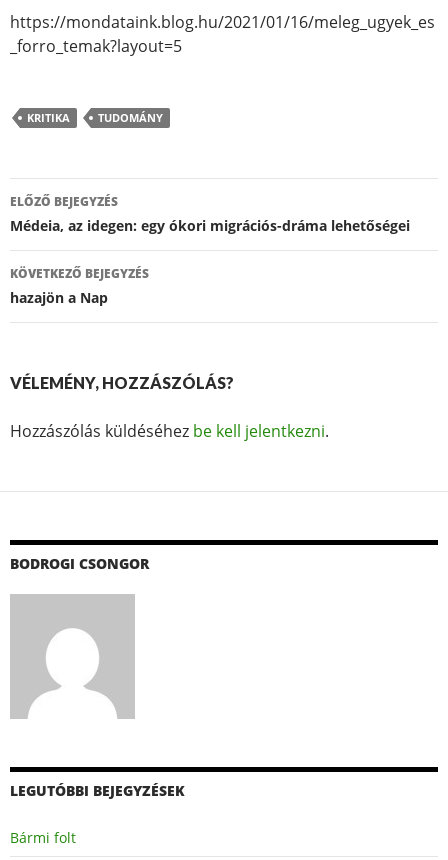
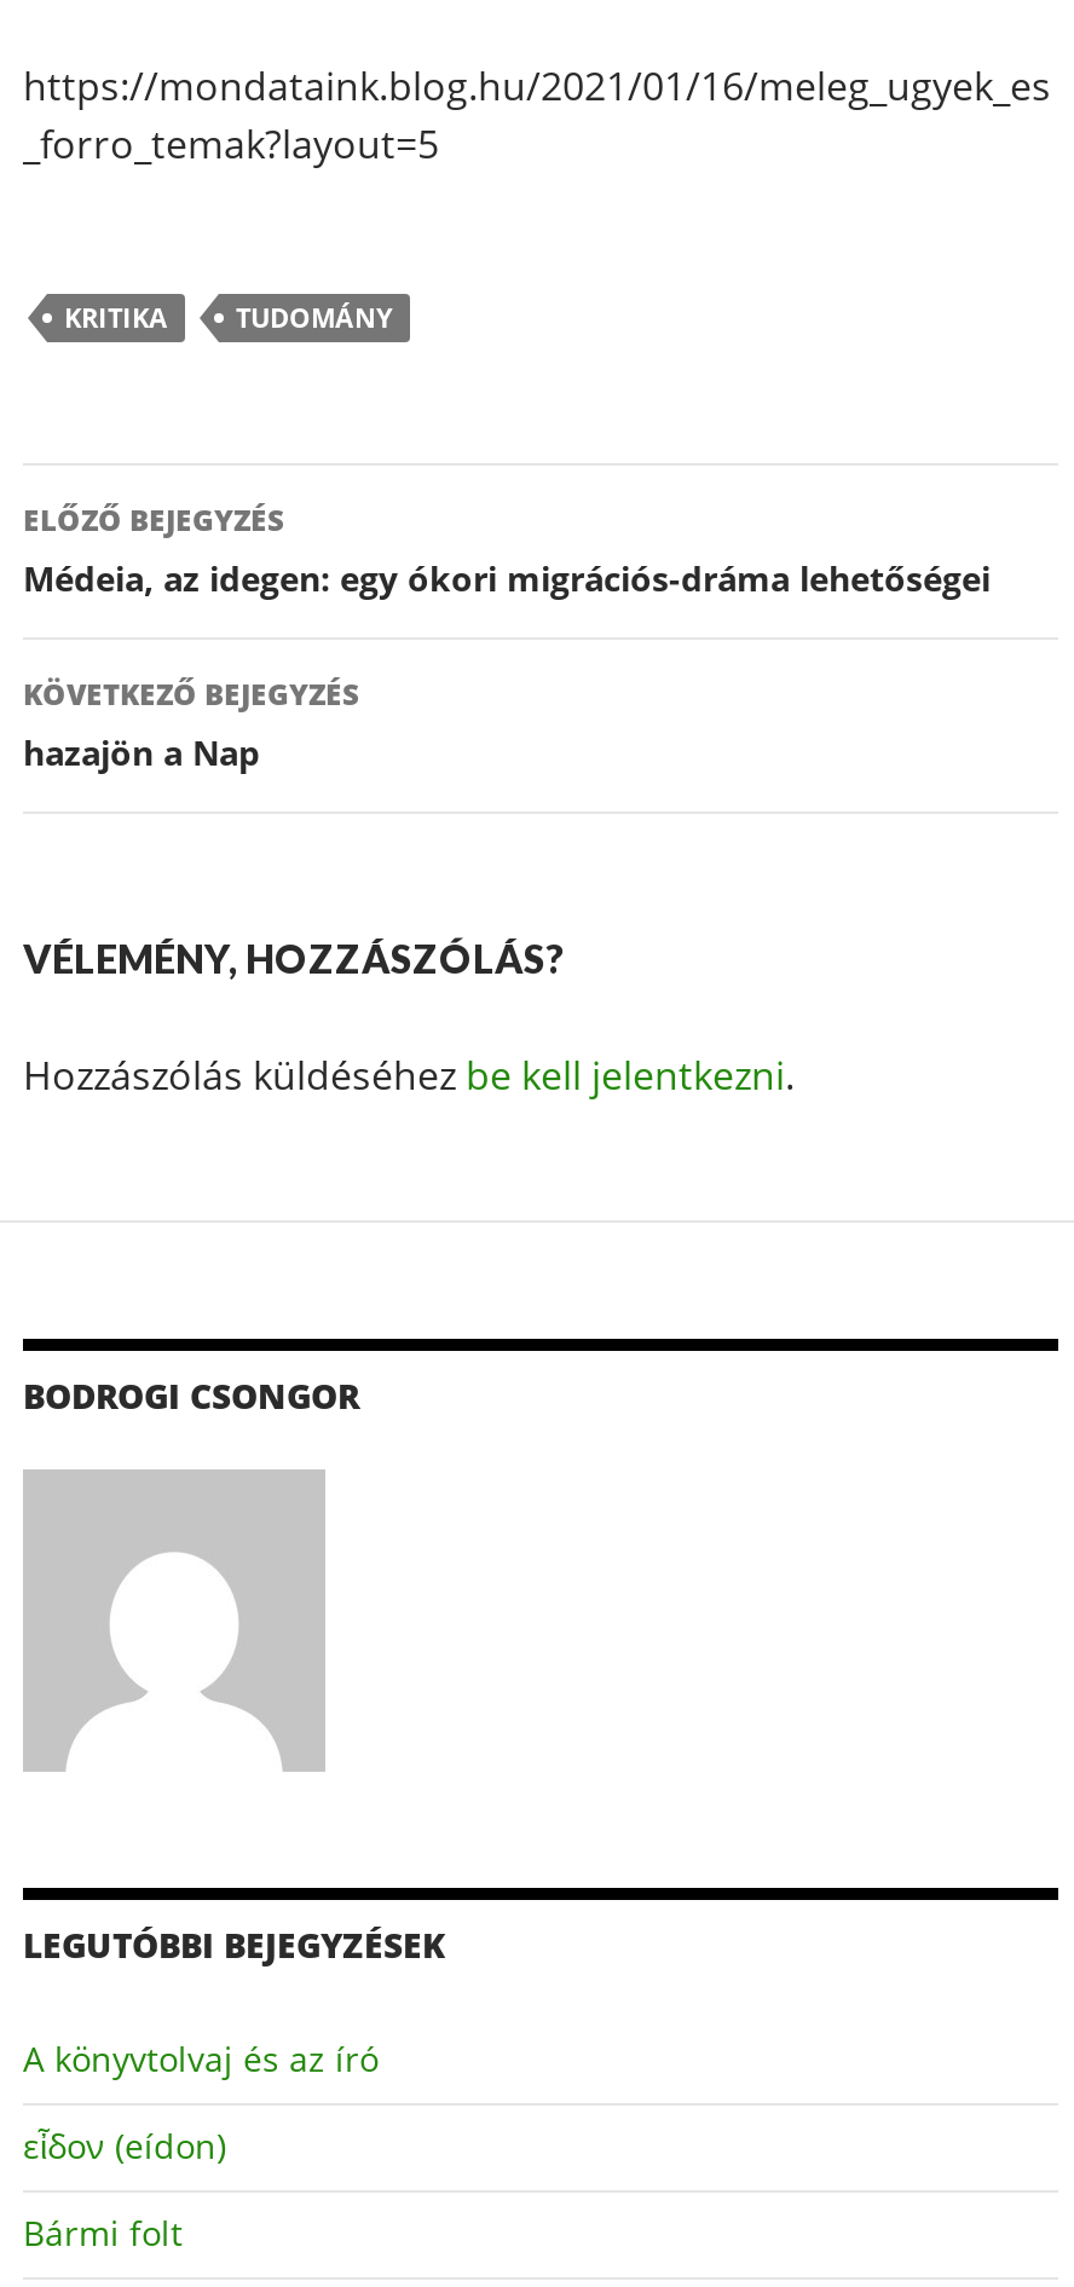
+ A könyvtolvaj és az író
+ εἶδον (eídon)
